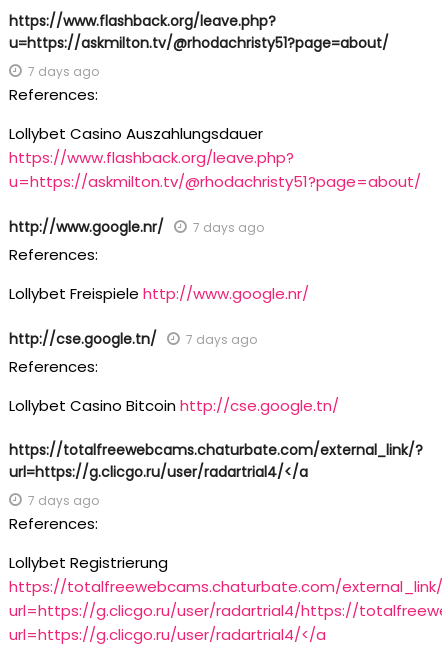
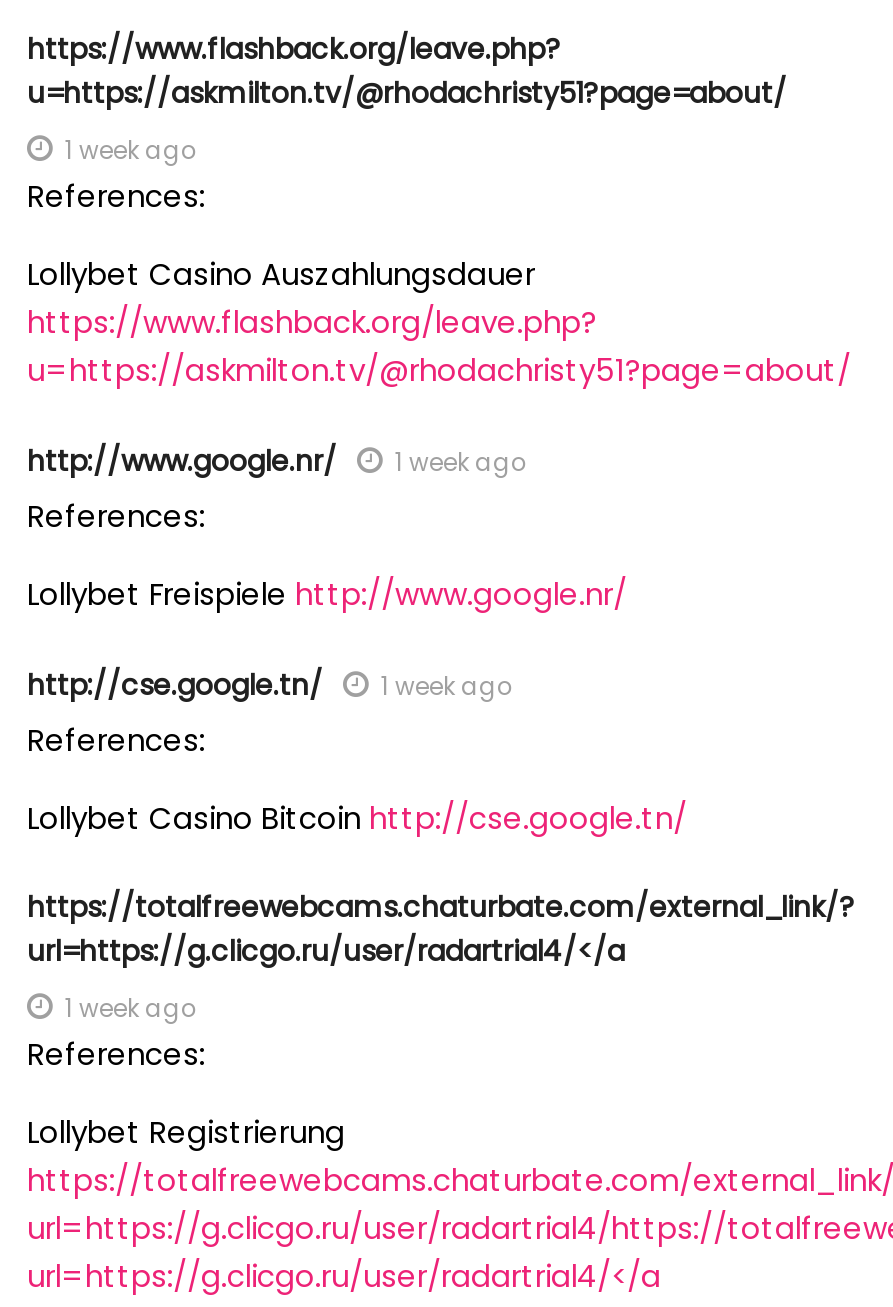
- 7 days ago
+ 1 week ago

- http://www.google.nr/ 7 days ago
+ http://www.google.nr/ 1 week ago

- http://cse.google.tn/ 7 days ago
+ http://cse.google.tn/ 1 week ago

- 7 days ago
+ 1 week ago
